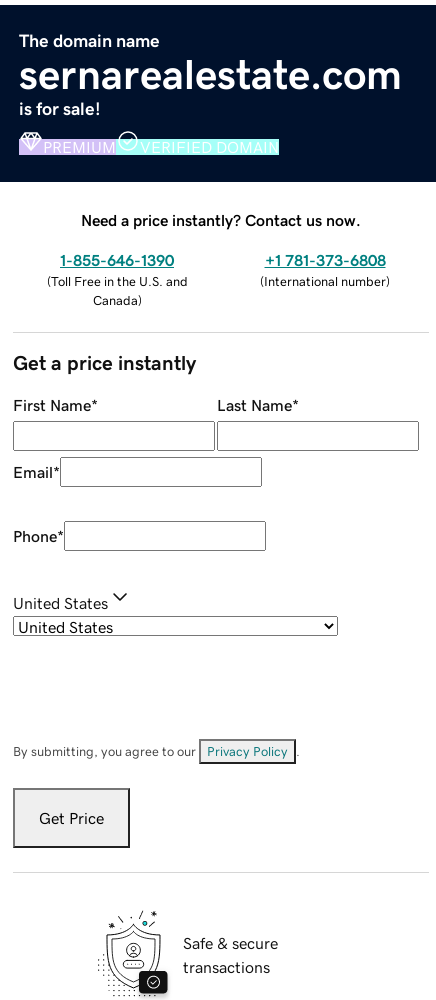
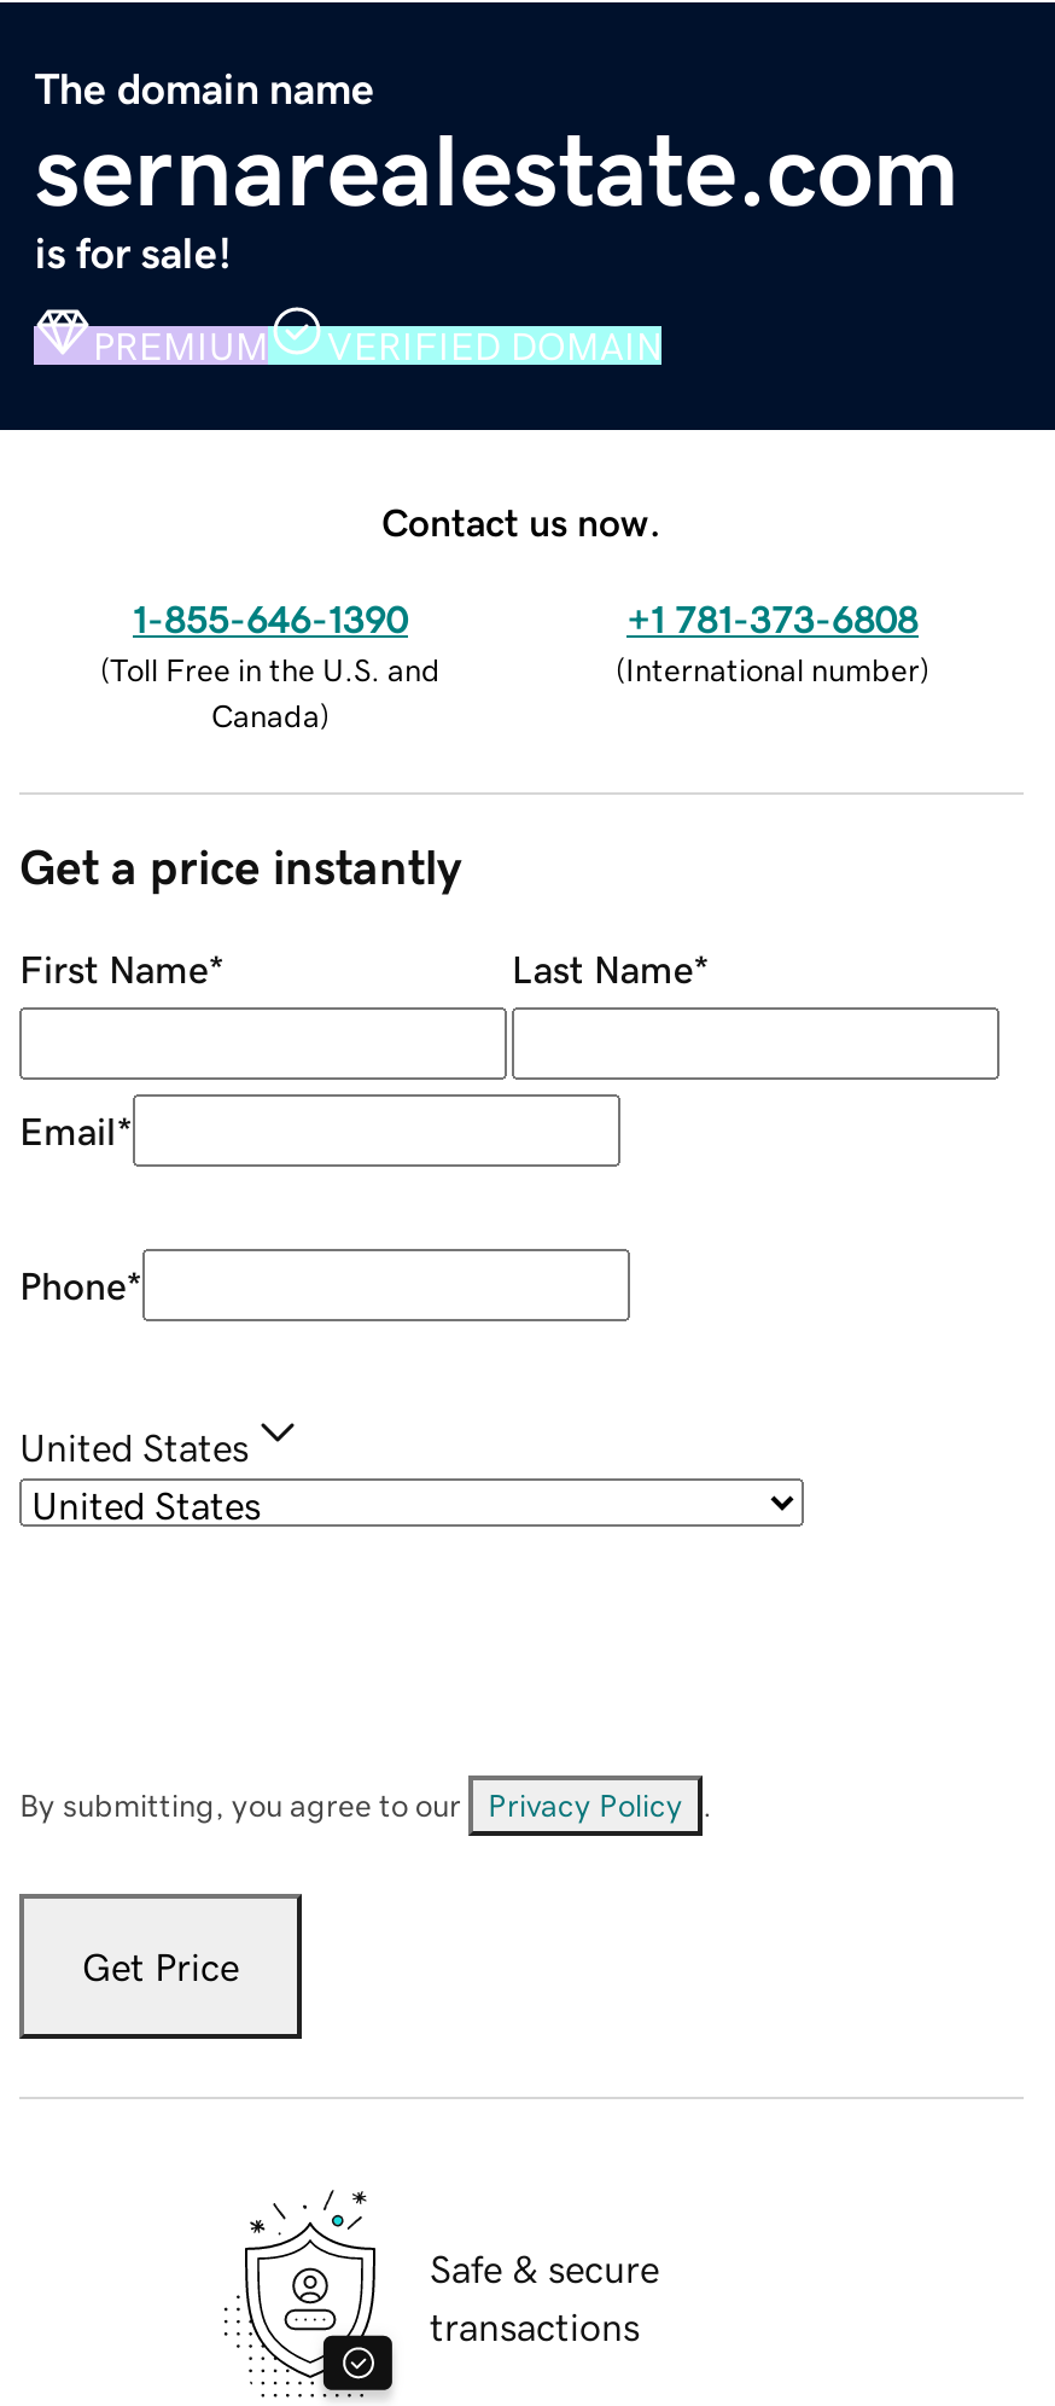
- Need a price instantly? Contact us now.
+ Contact us now.
